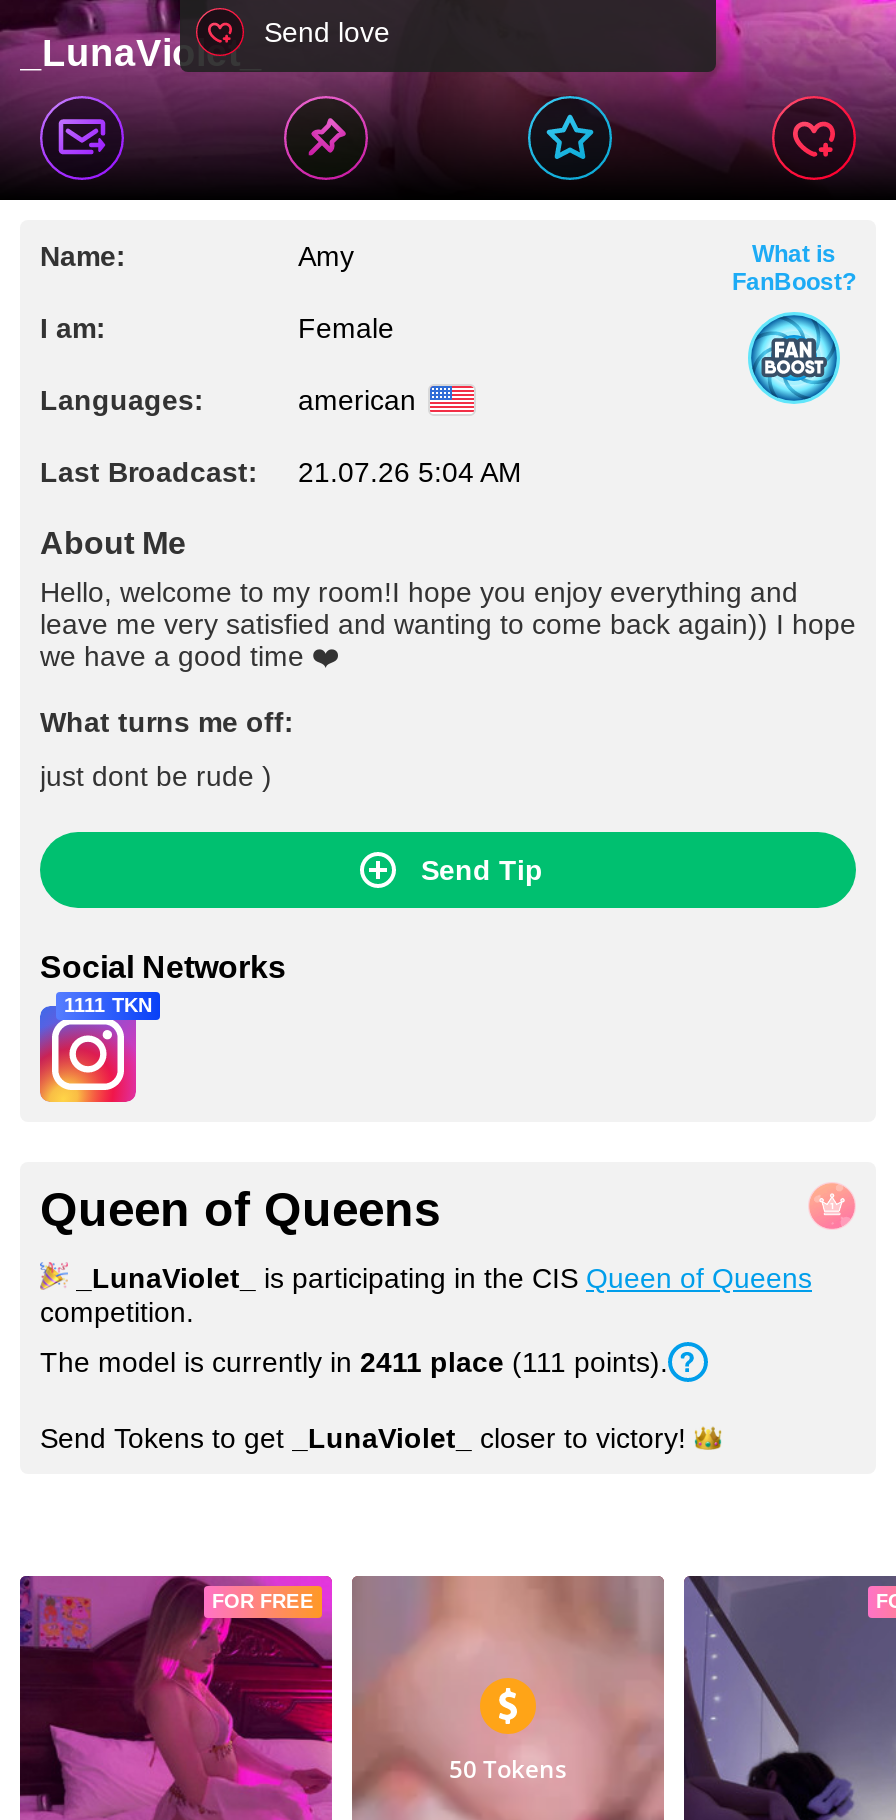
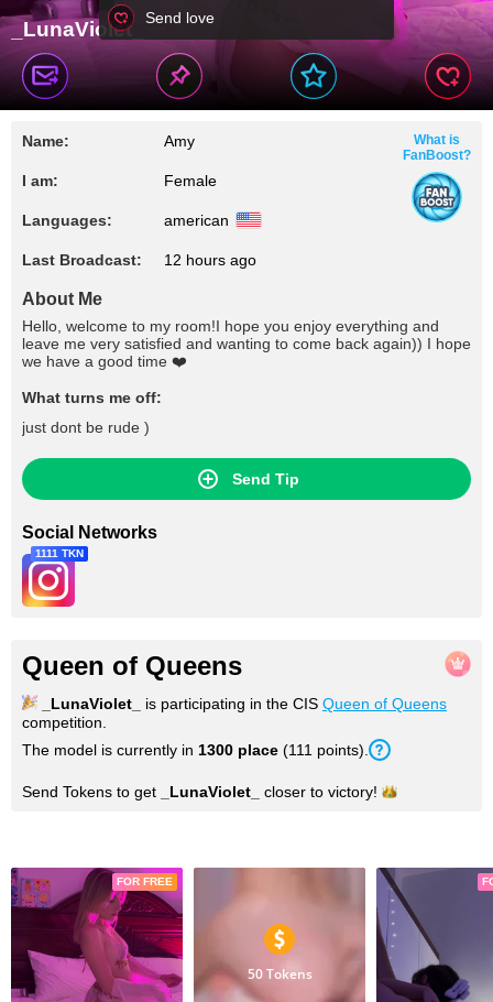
- Last Broadcast: 21.07.26 5:04 AM
+ Last Broadcast: 12 hours ago

- The model is currently in 2411 place (111 points).
+ The model is currently in 1300 place (111 points).
